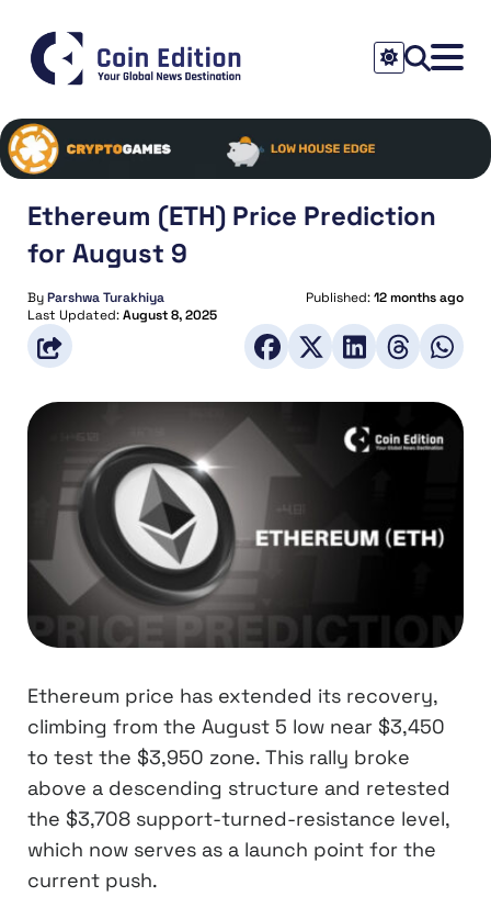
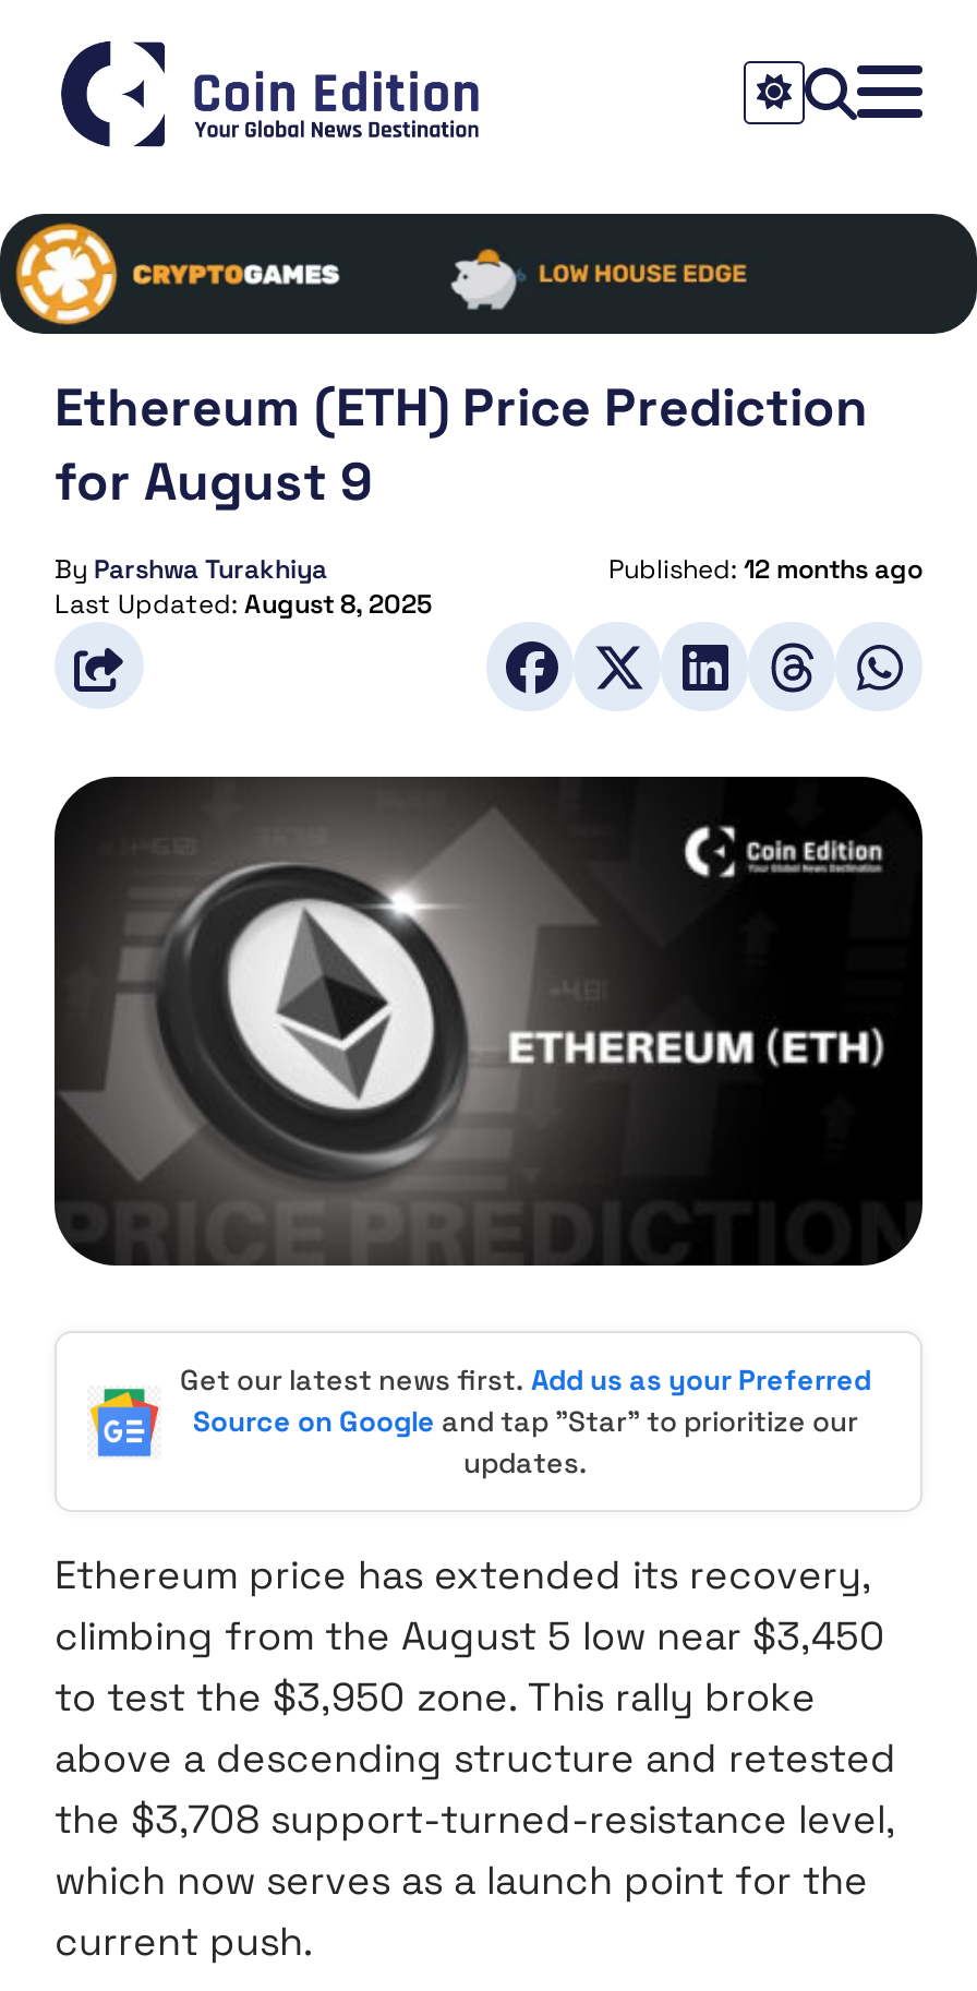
+ [image]
+ Get our latest news first. Add us as your Preferred
+ Source on Google and tap "Star" to prioritize our
+ updates.
